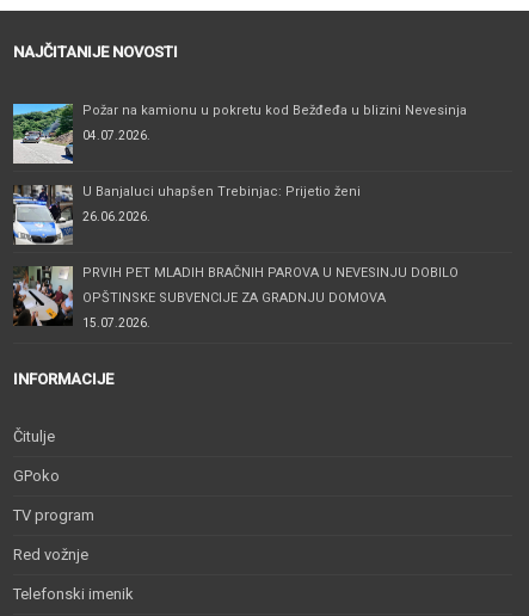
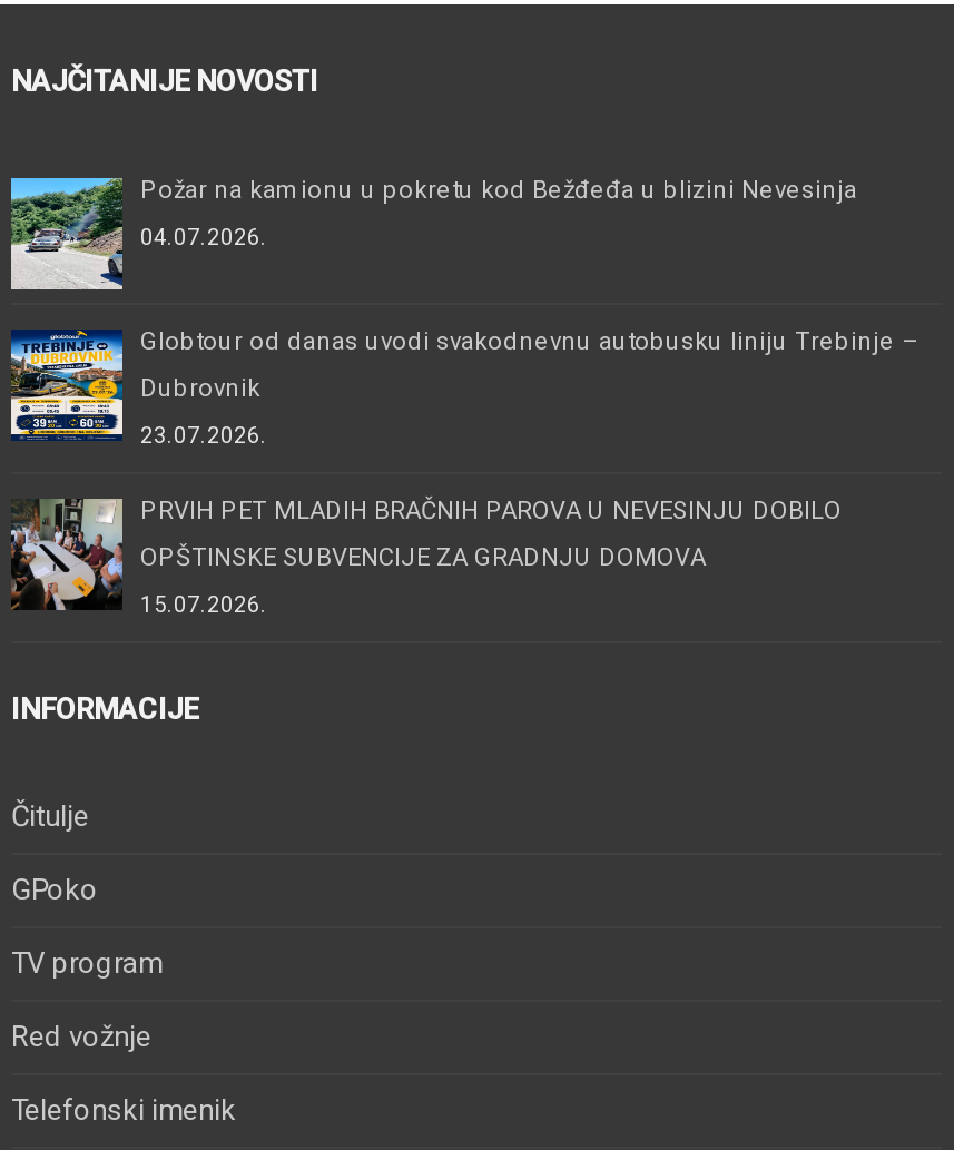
- [image]
- U Banjaluci uhapšen Trebinjac: Prijetio ženi
- 26.06.2026.
+ [image]
+ Globtour od danas uvodi svakodnevnu autobusku liniju Trebinje –
+ Dubrovnik
+ 23.07.2026.
